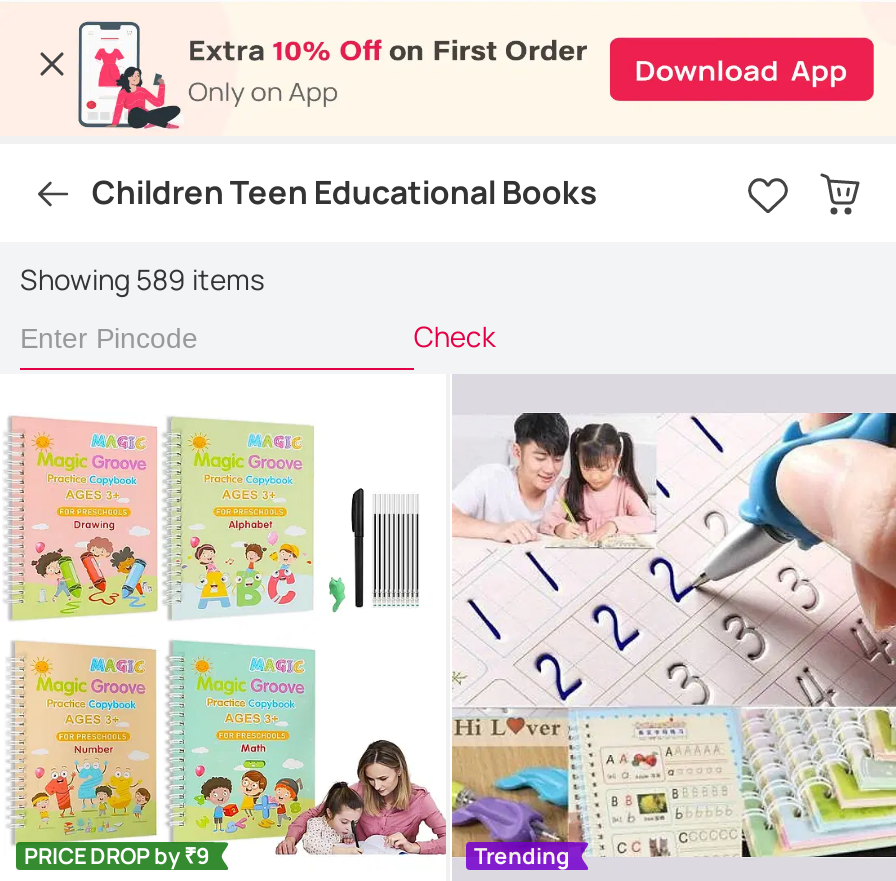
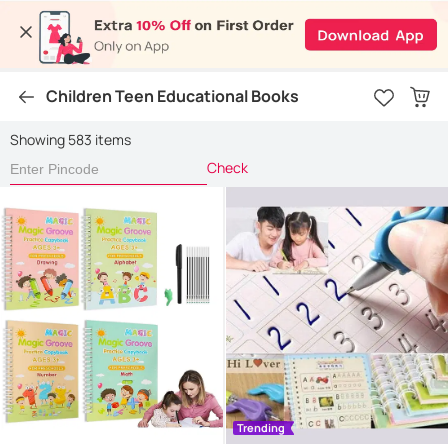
- Showing 589 items
+ Showing 583 items

- PRICE DROP by ₹9
